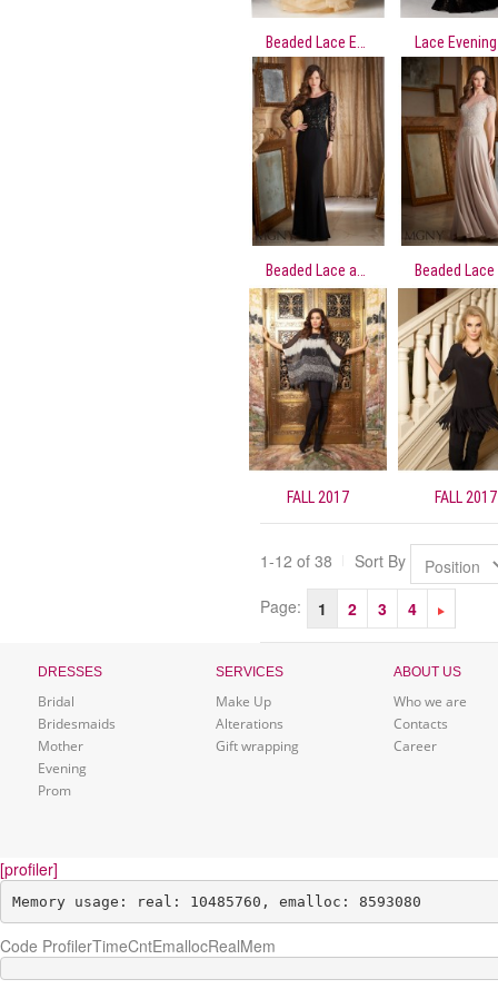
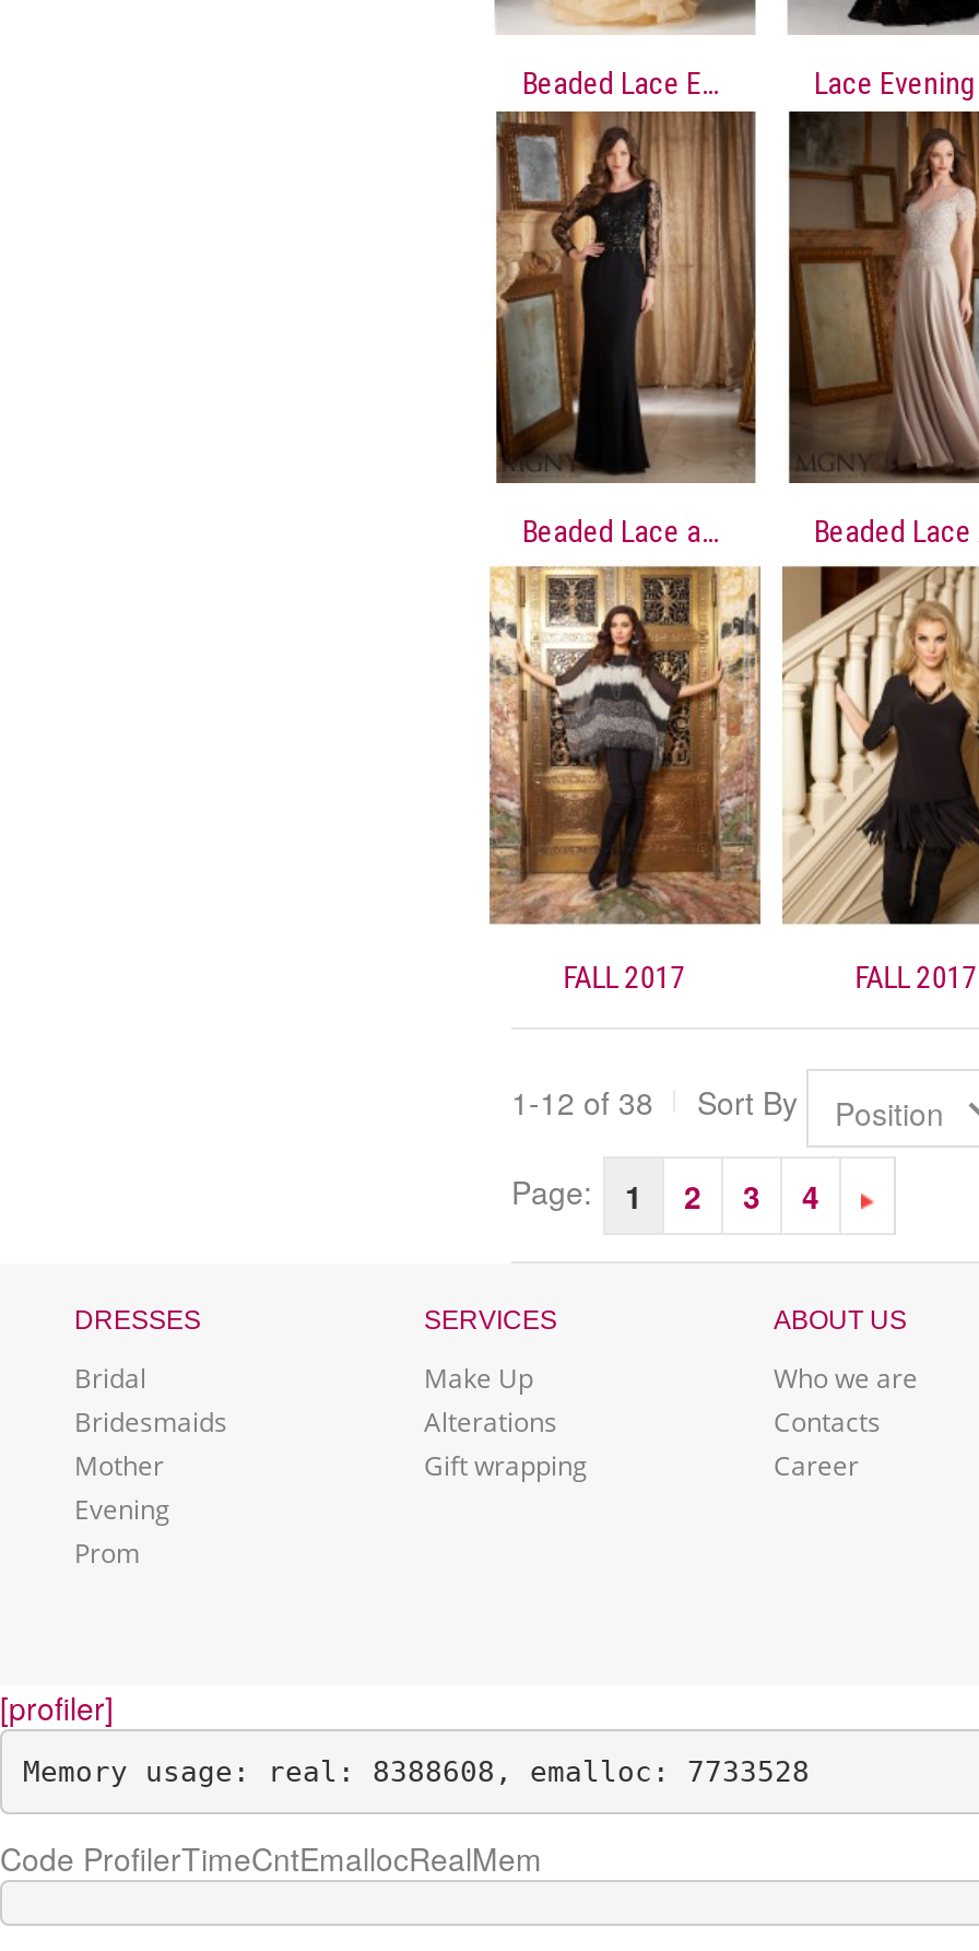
- Memory usage: real: 10485760, emalloc: 8593080
+ Memory usage: real: 8388608, emalloc: 7733528
